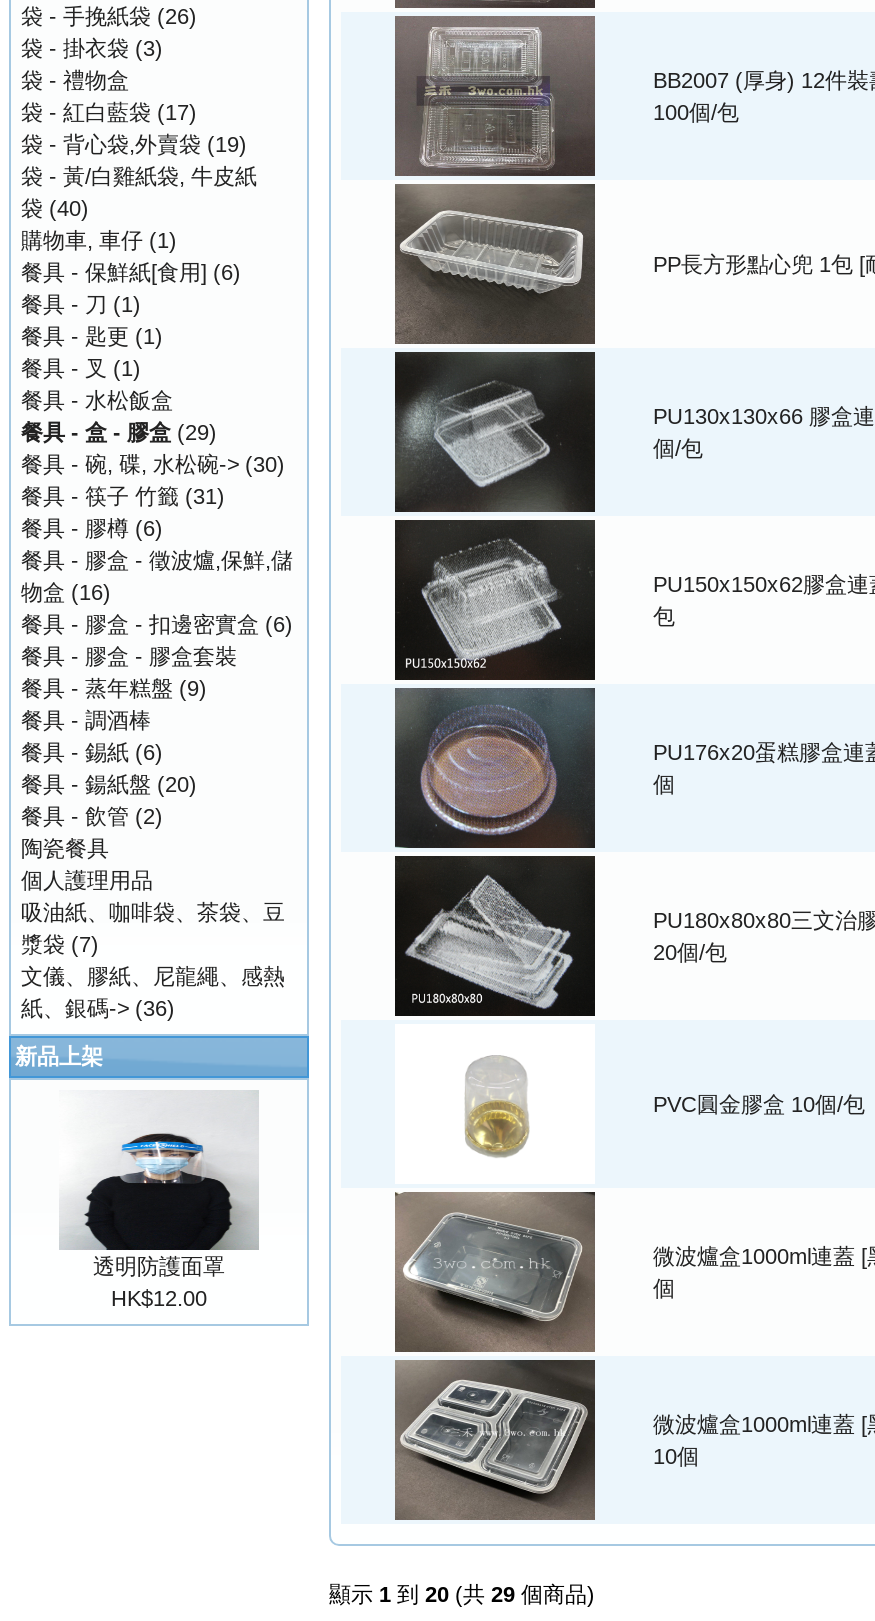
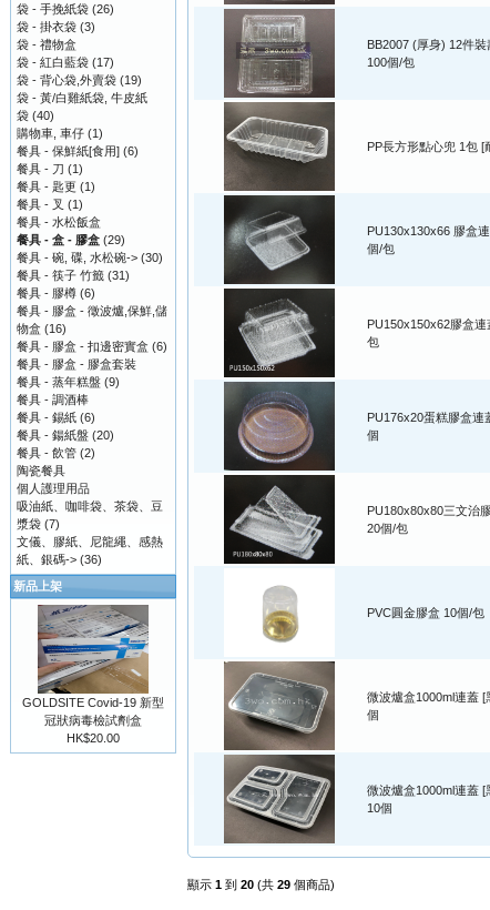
- [image]
- 透明防護面罩
- HK$12.00
+ [image]
+ GOLDSITE Covid-19 新型
+ 冠狀病毒檢試劑盒
+ HK$20.00
